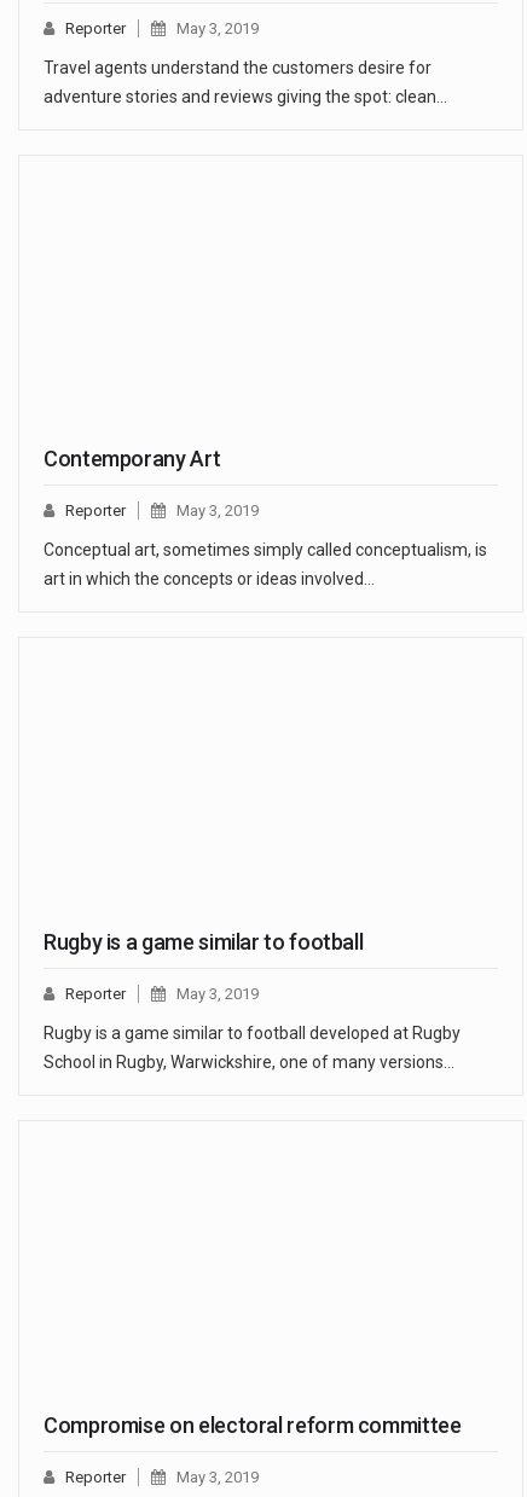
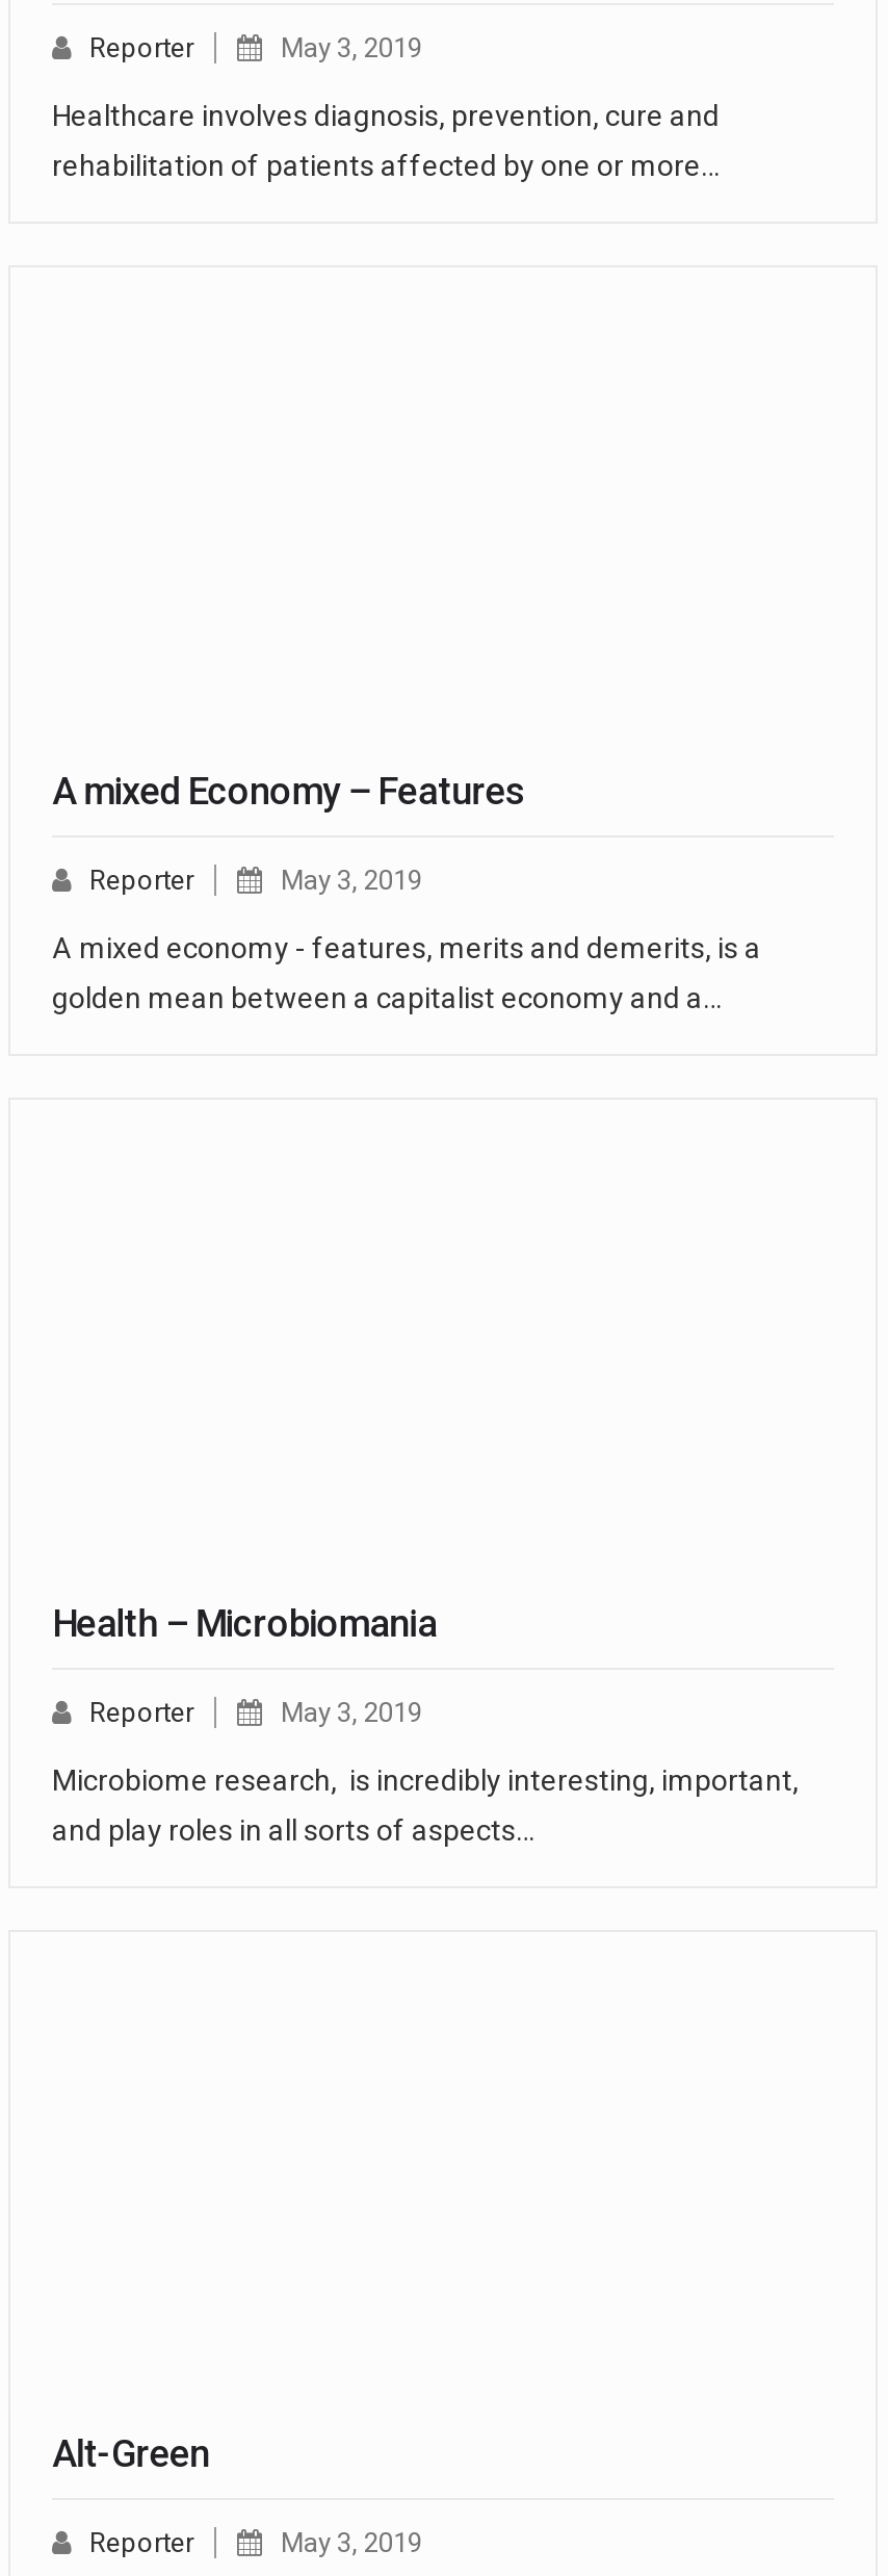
- Travel agents understand the customers desire for
+ Healthcare involves diagnosis, prevention, cure and

- adventure stories and reviews giving the spot: clean…
+ rehabilitation of patients affected by one or more…

- Contemporany Art
+ A mixed Economy – Features

- Conceptual art, sometimes simply called conceptualism, is
+ A mixed economy - features, merits and demerits, is a

- art in which the concepts or ideas involved…
+ golden mean between a capitalist economy and a…

- Rugby is a game similar to football
+ Health – Microbiomania

- Rugby is a game similar to football developed at Rugby
+ Microbiome research, is incredibly interesting, important,

- School in Rugby, Warwickshire, one of many versions…
+ and play roles in all sorts of aspects…

- Compromise on electoral reform committee
+ Alt-Green
